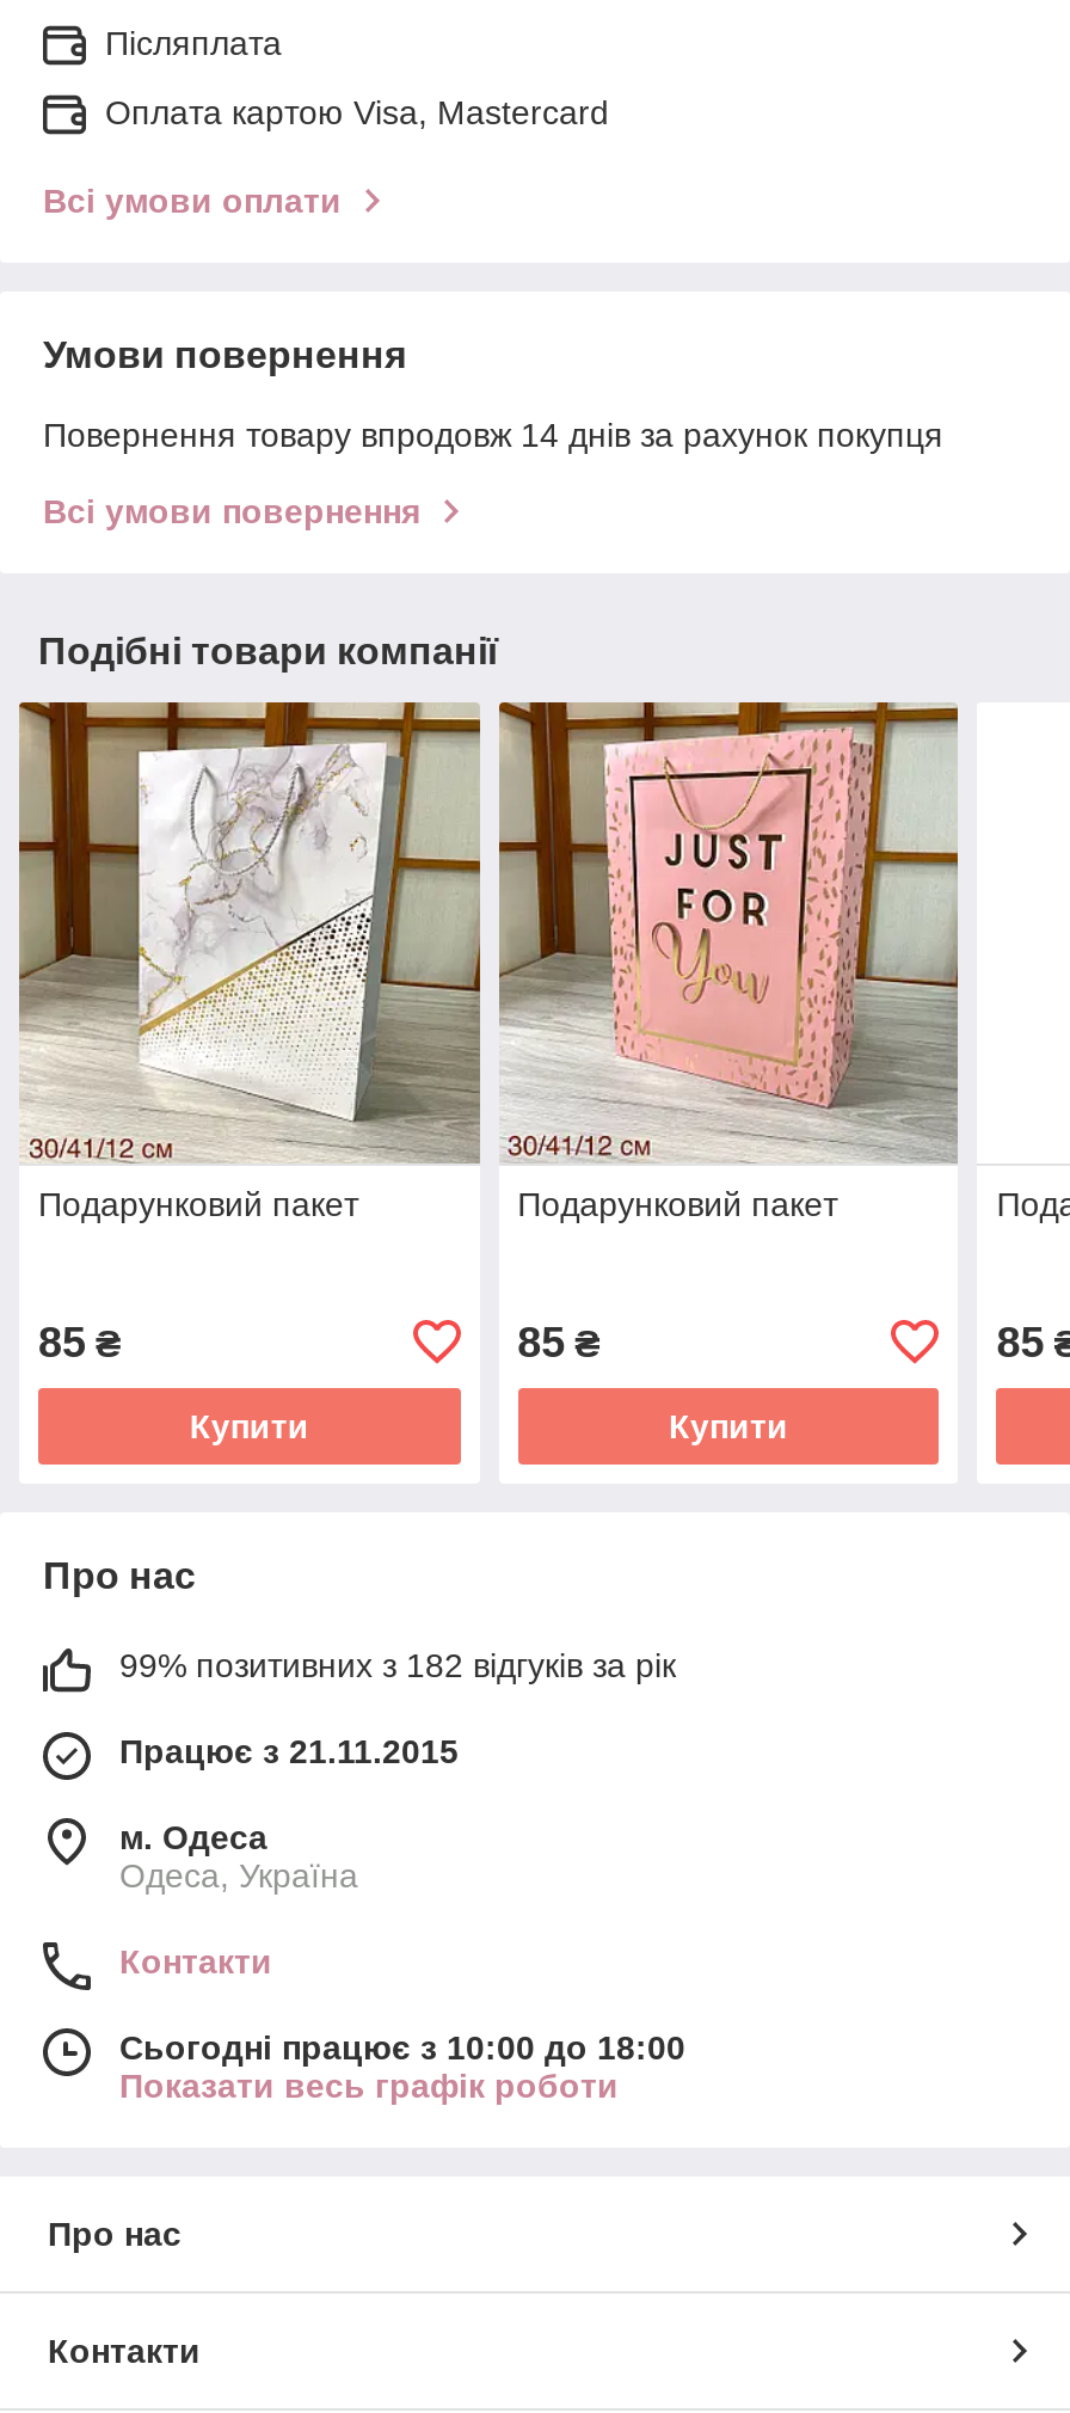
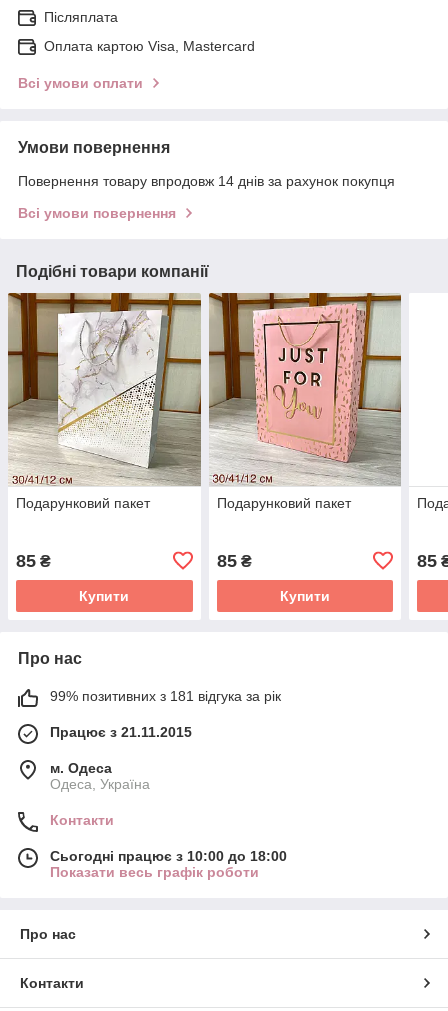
- 99% позитивних з 182 відгуків за рік
+ 99% позитивних з 181 відгука за рік
